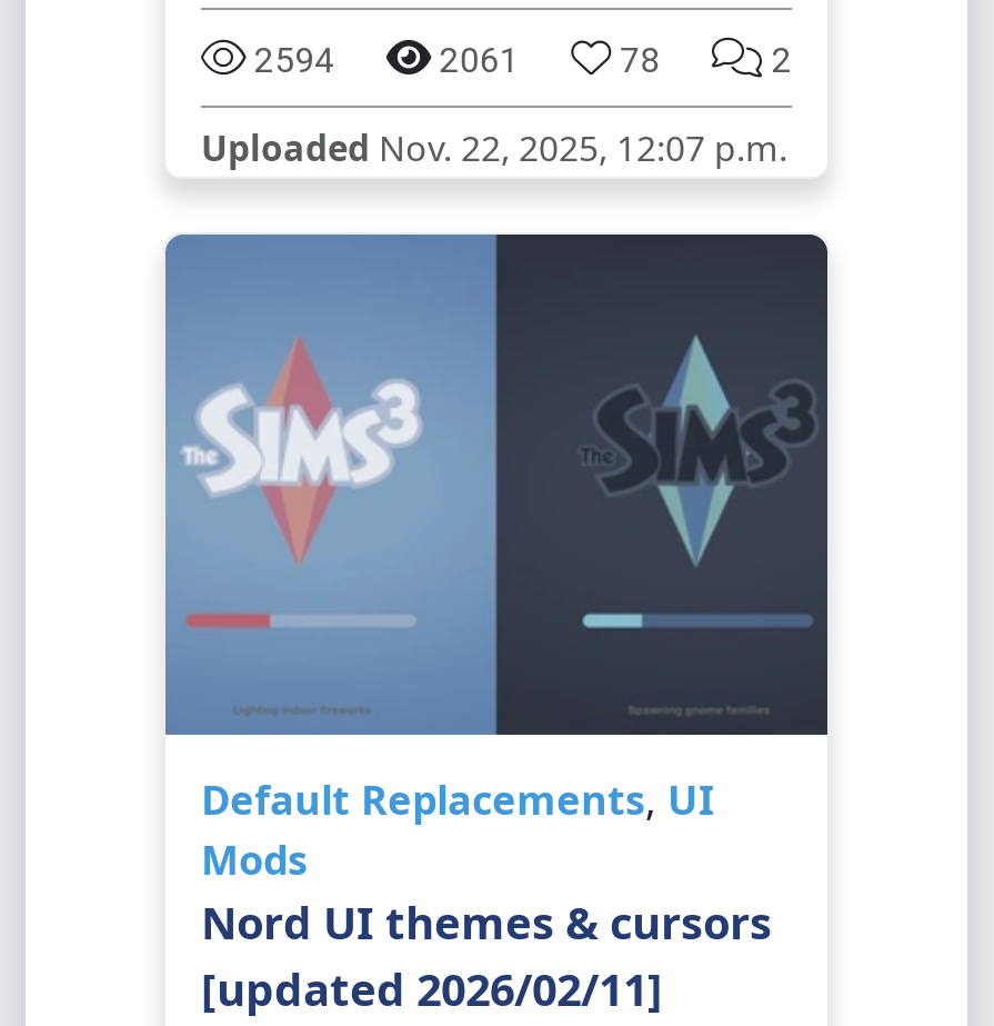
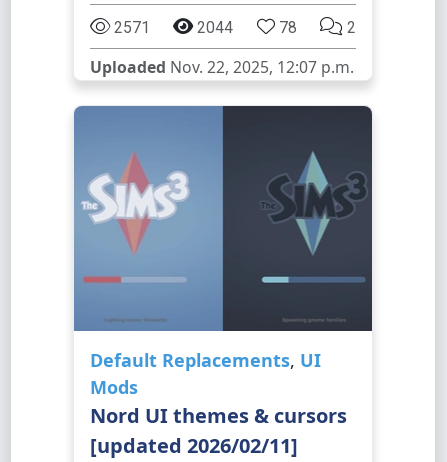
- 2594
+ 2571

- 2061
+ 2044
